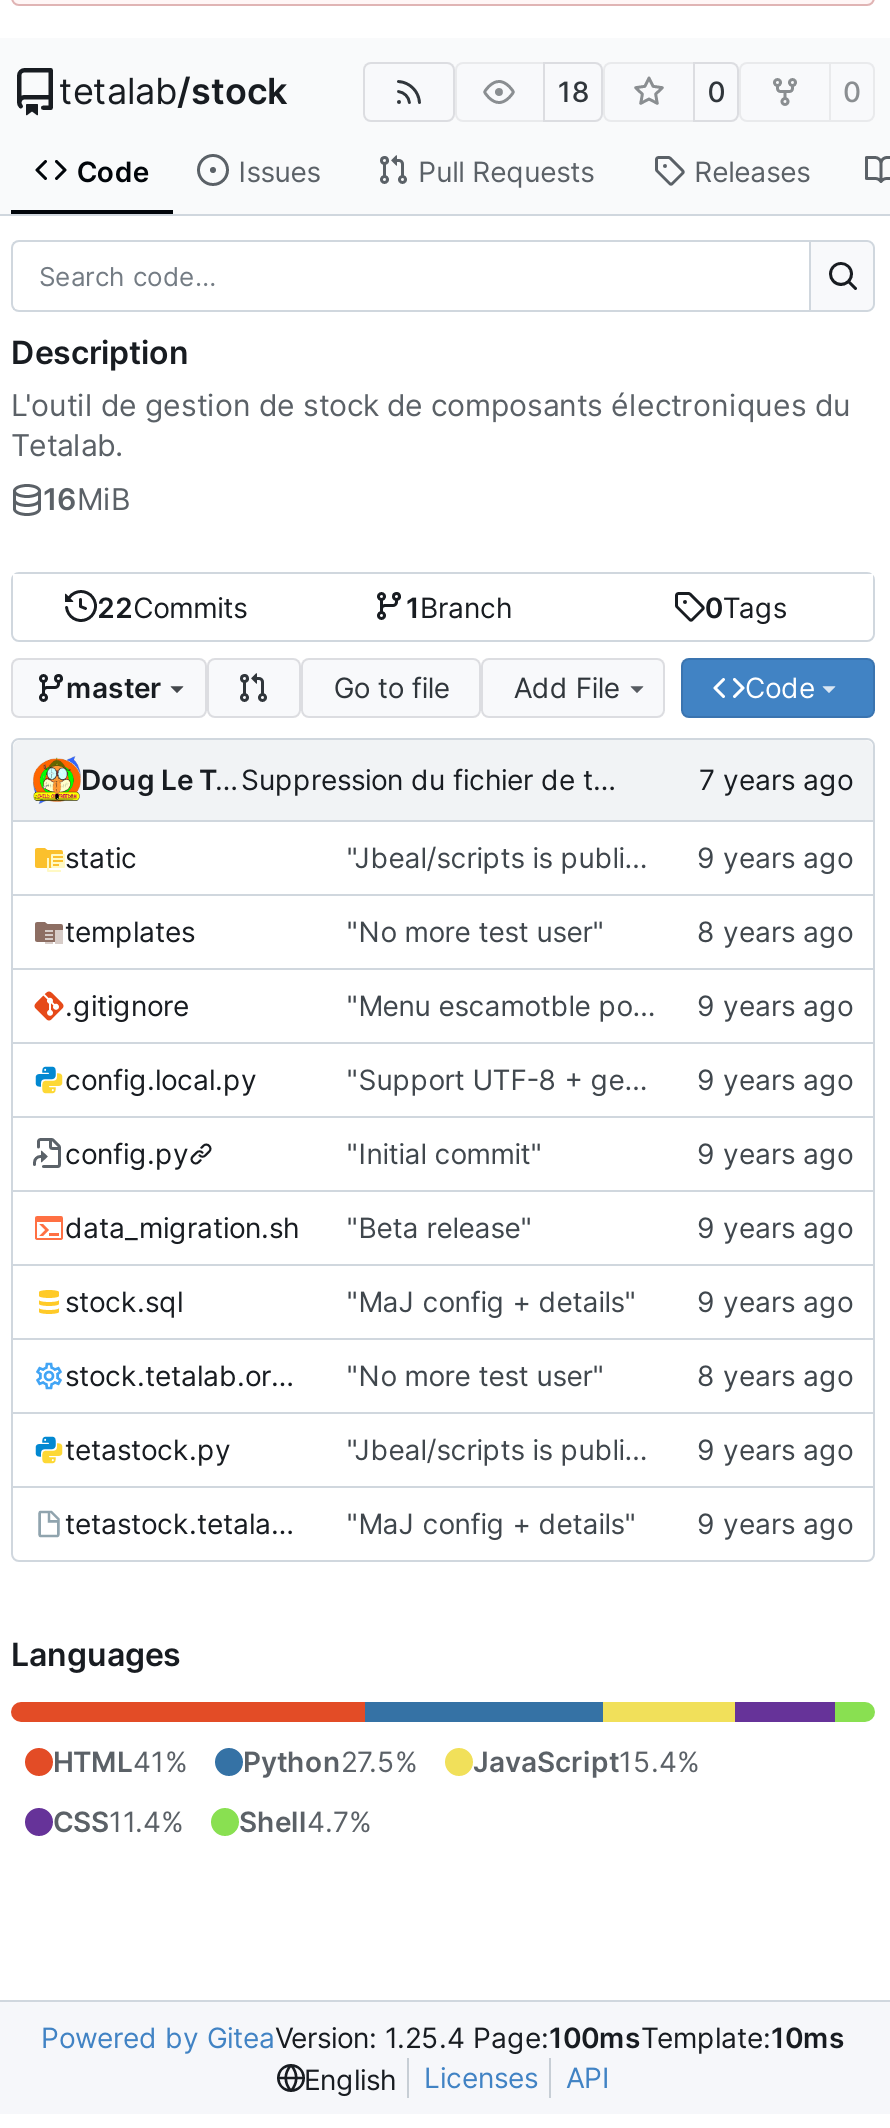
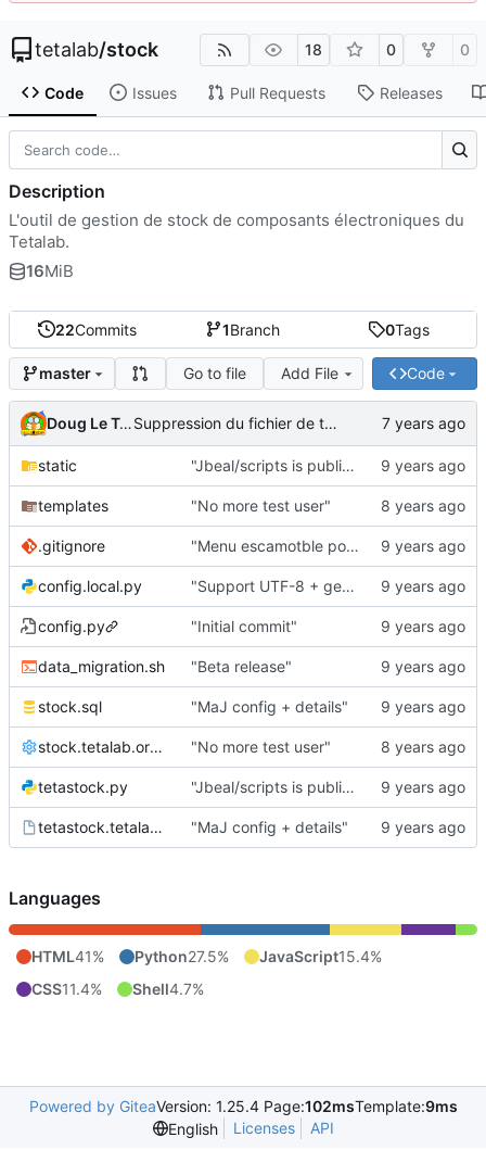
- Powered by GiteaVersion: 1.25.4 Page:100msTemplate:10ms
+ Powered by GiteaVersion: 1.25.4 Page:102msTemplate:9ms
